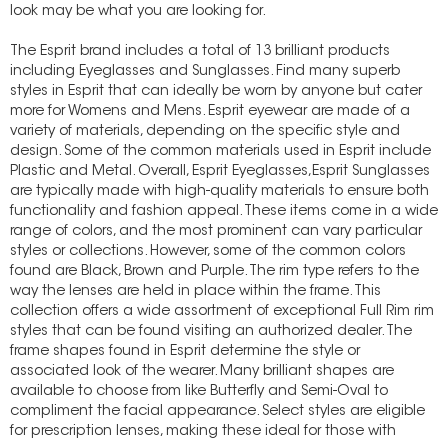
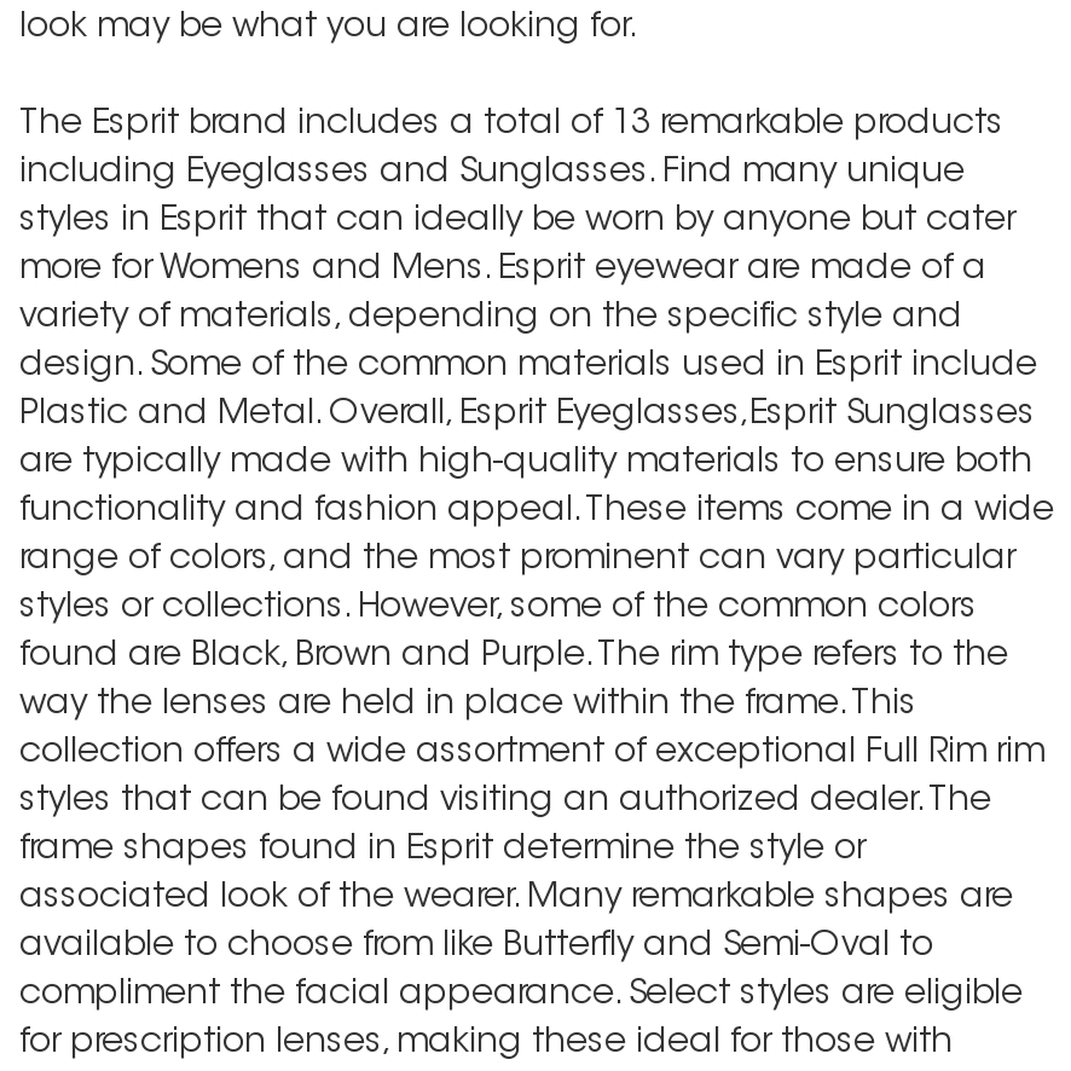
- The Esprit brand includes a total of 13 brilliant products
+ The Esprit brand includes a total of 13 remarkable products

- including Eyeglasses and Sunglasses. Find many superb
+ including Eyeglasses and Sunglasses. Find many unique

- associated look of the wearer. Many brilliant shapes are
+ associated look of the wearer. Many remarkable shapes are
